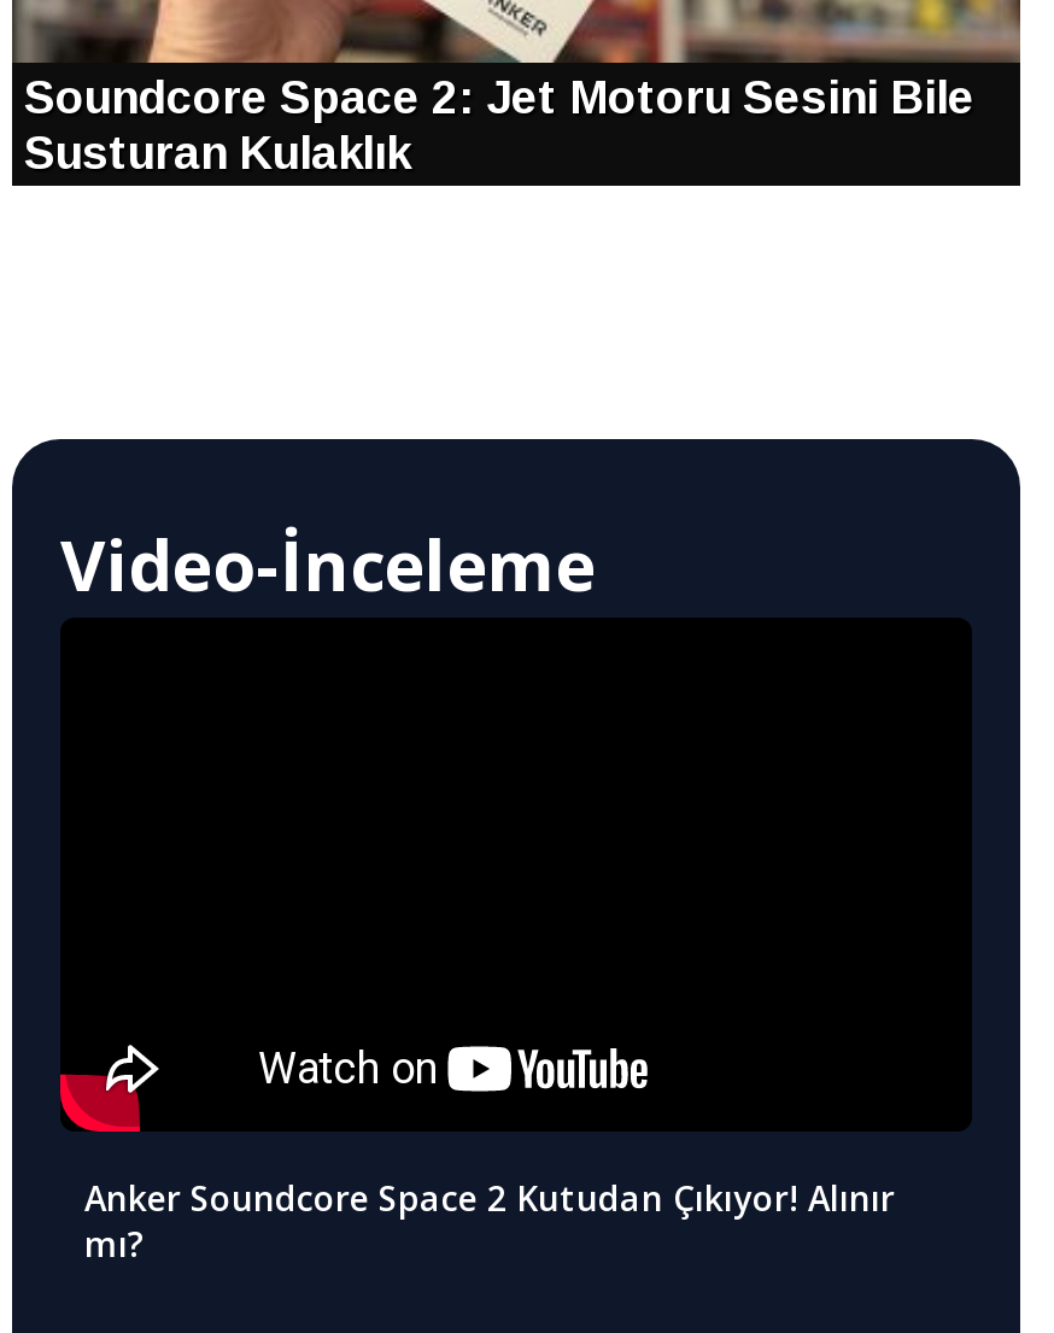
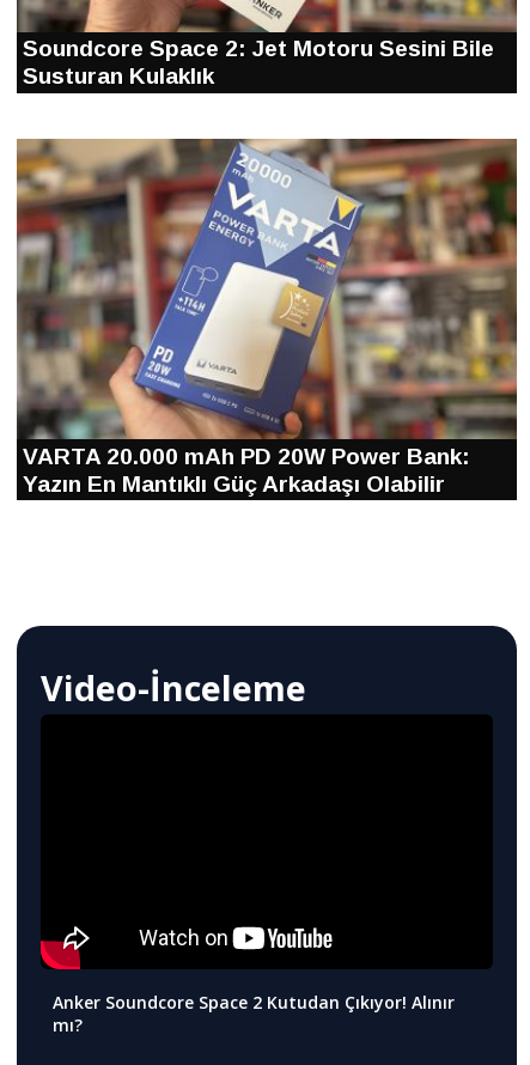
+ [image]
+ VARTA 20.000 mAh PD 20W Power Bank:
+ Yazın En Mantıklı Güç Arkadaşı Olabilir
